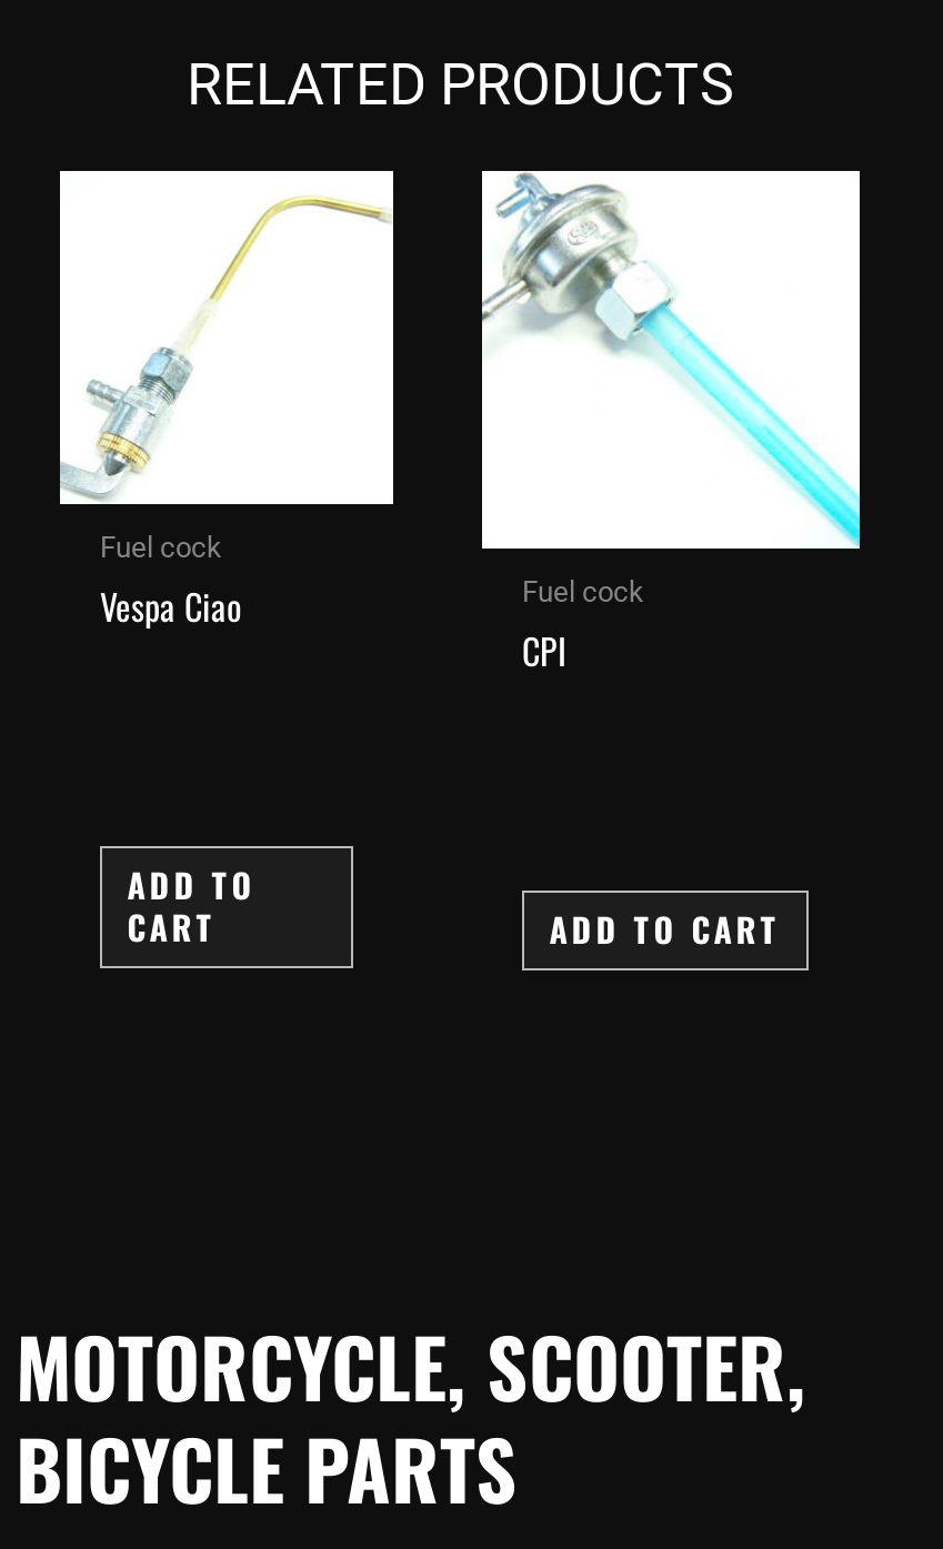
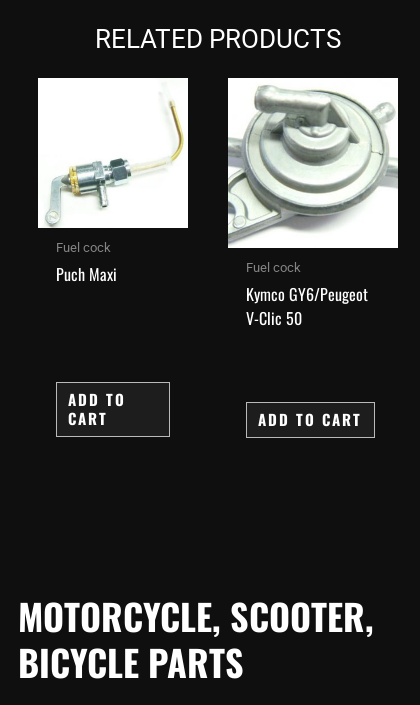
- [image]
- CPI
+ [image]
+ Kymco GY6/Peugeot
+ V-Clic 50

- [image]
- Vespa Ciao
+ [image]
+ Puch Maxi
